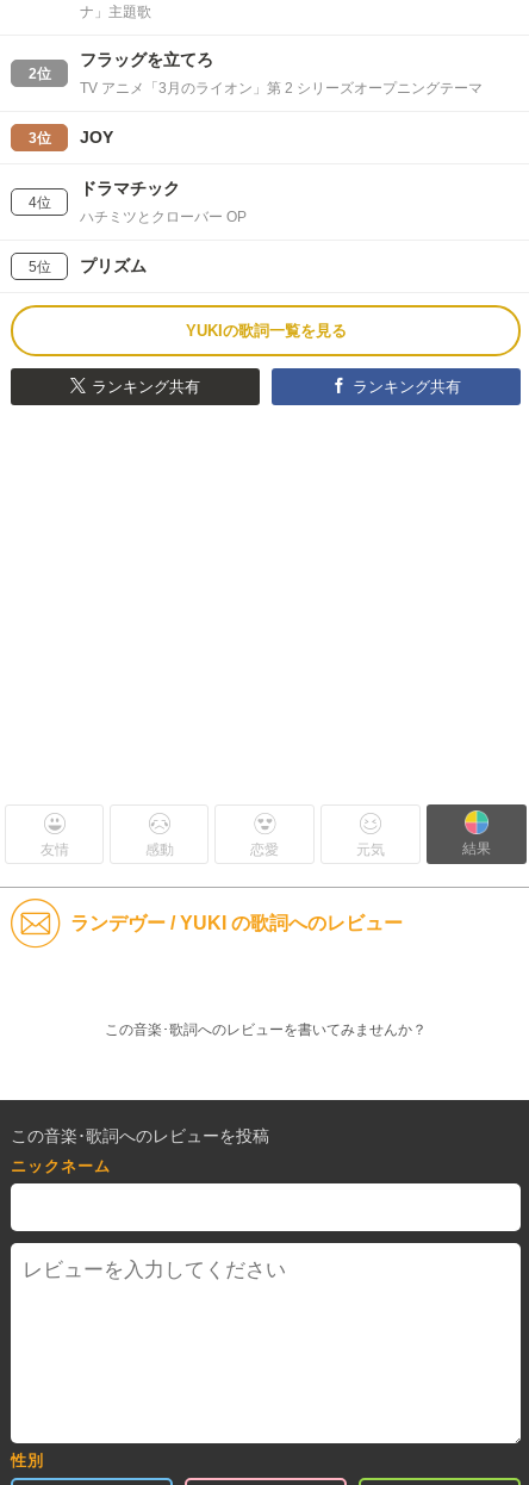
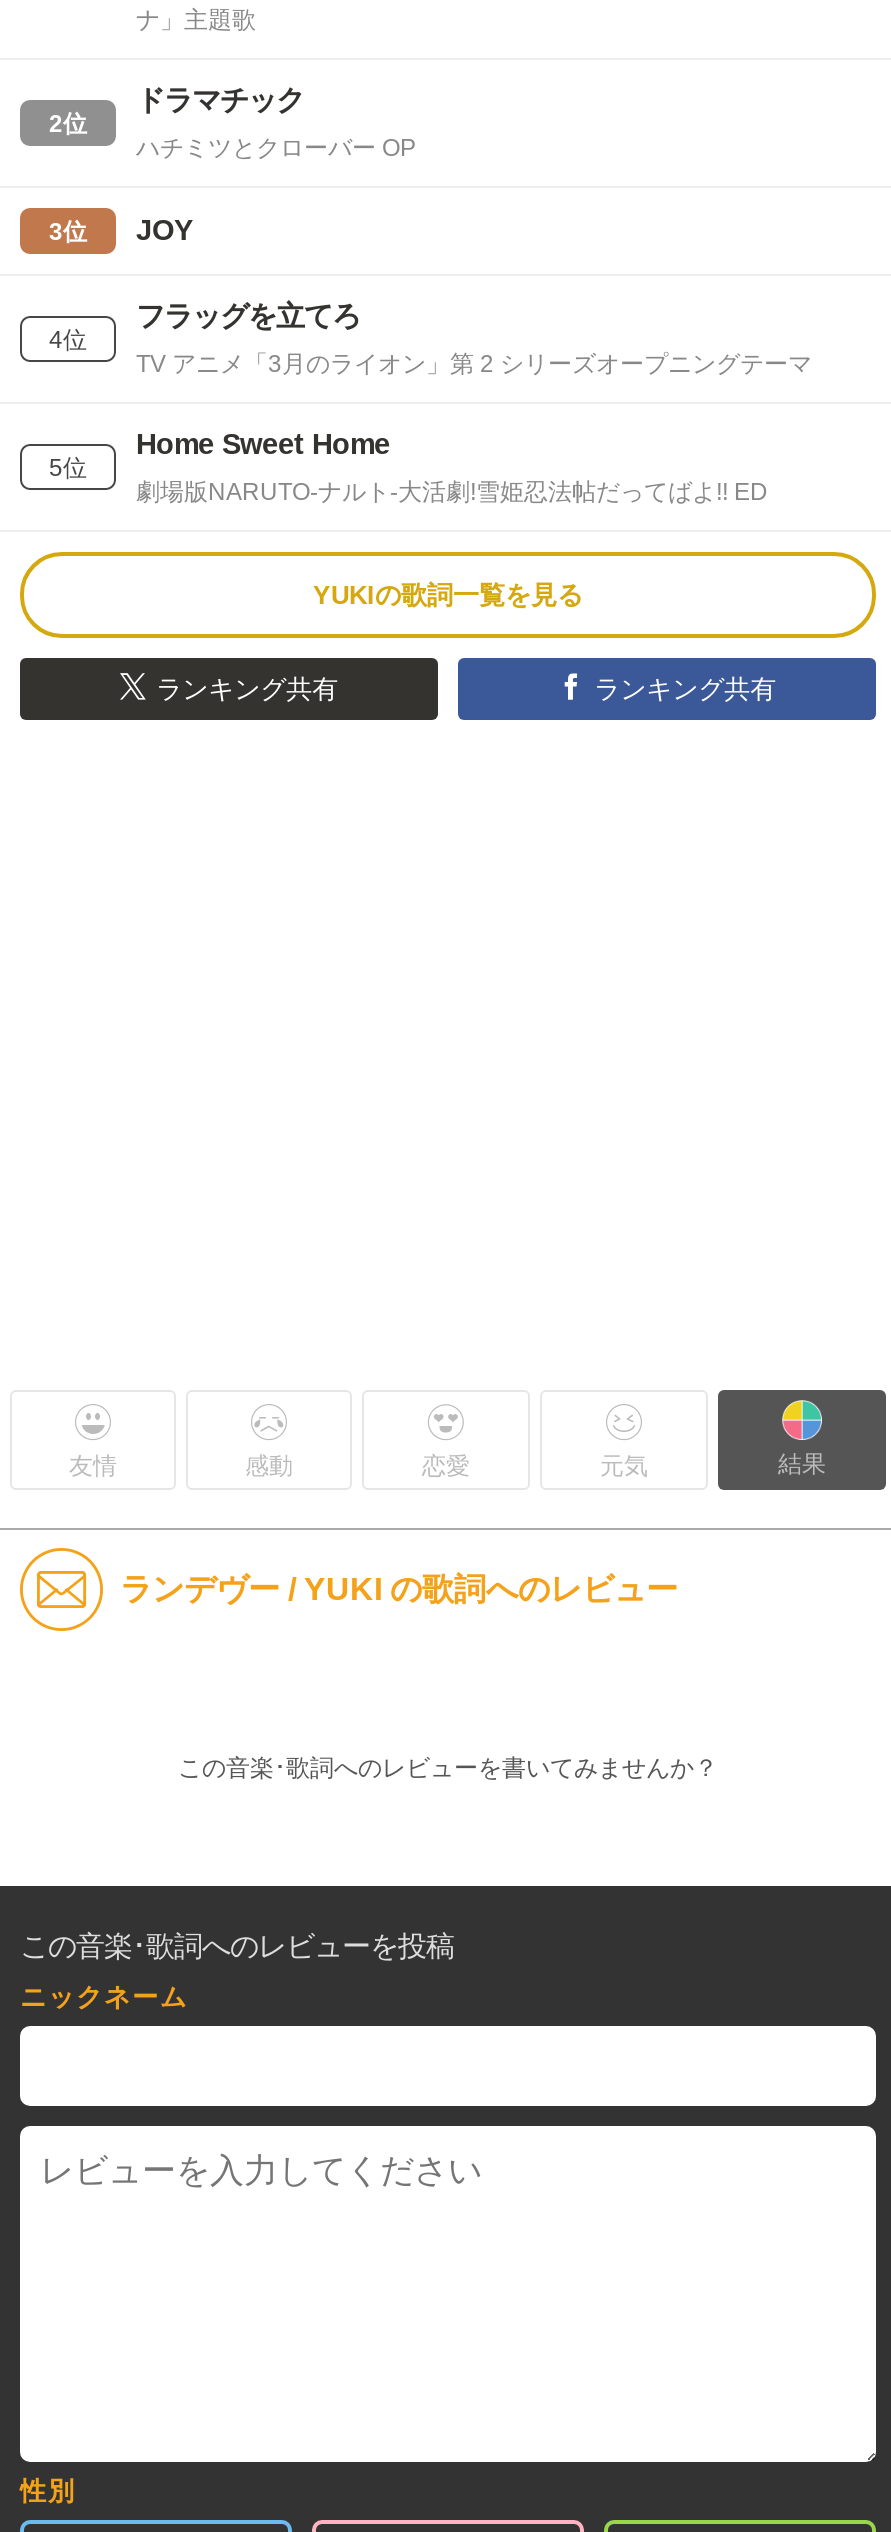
moved down: フラッグを立てろ

moved down: TV アニメ「3月のライオン」第 2 シリーズオープニングテーマ

moved up: ドラマチック

moved up: ハチミツとクローバー OP

- プリズム
+ Home Sweet Home
+ 劇場版NARUTO-ナルト-大活劇!雪姫忍法帖だってばよ!! ED
